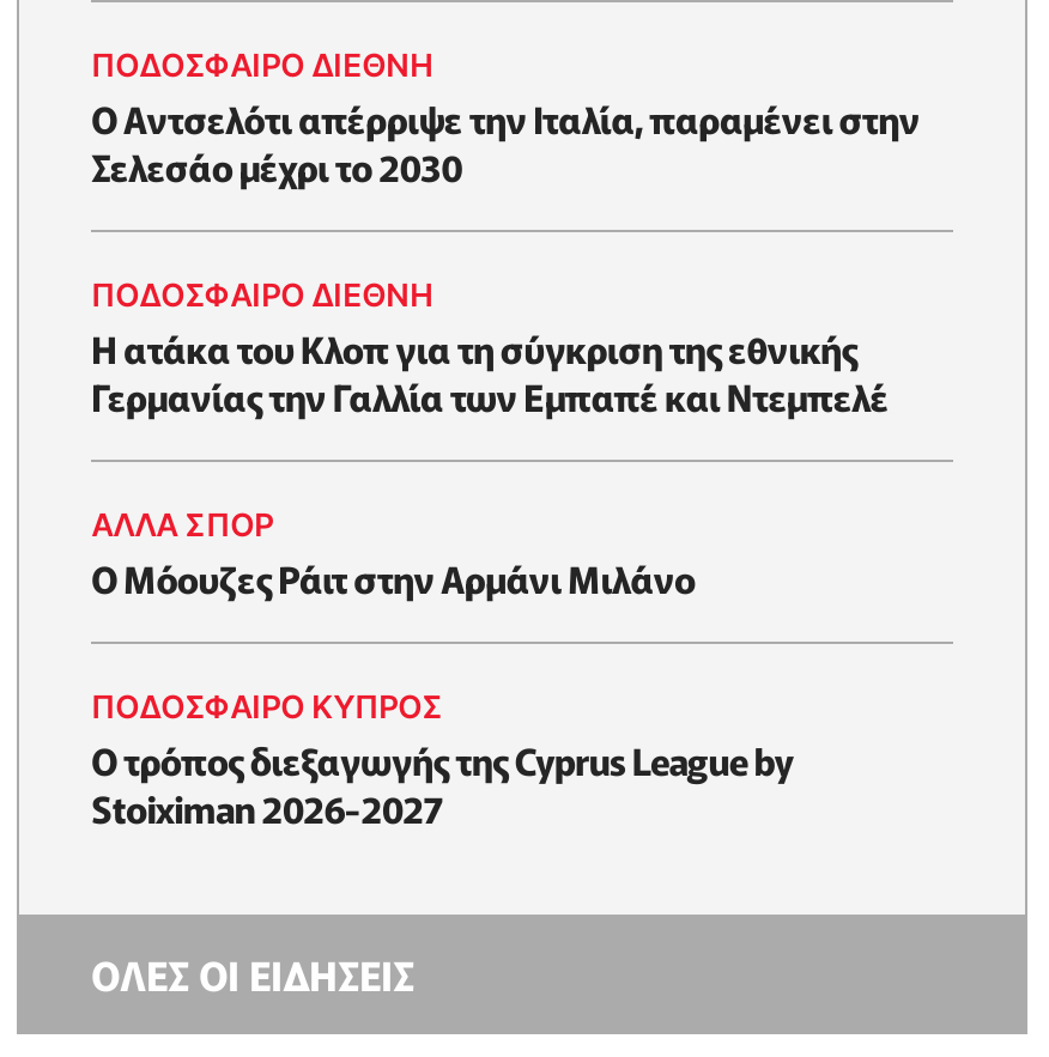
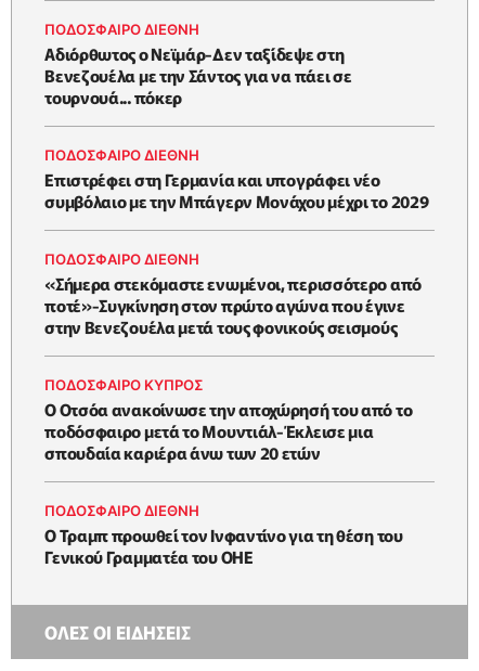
- Ο Αντσελότι απέρριψε την Ιταλία, παραμένει στην
- Σελεσάο μέχρι το 2030
+ Αδιόρθωτος ο Νεϊμάρ-Δεν ταξίδεψε στη
+ Βενεζουέλα με την Σάντος για να πάει σε
+ τουρνουά... πόκερ

- Η ατάκα του Κλοπ για τη σύγκριση της εθνικής
- Γερμανίας την Γαλλία των Εμπαπέ και Ντεμπελέ
+ Επιστρέφει στη Γερμανία και υπογράφει νέο
+ συμβόλαιο με την Μπάγερν Μονάχου μέχρι το 2029

- ΑΛΛΑ ΣΠΟΡ
- Ο Μόουζες Ράιτ στην Αρμάνι Μιλάνο
+ ΠΟΔΟΣΦΑΙΡΟ ΔΙΕΘΝΗ
+ «Σήμερα στεκόμαστε ενωμένοι, περισσότερο από
+ ποτέ»-Συγκίνηση στον πρώτο αγώνα που έγινε
+ στην Βενεζουέλα μετά τους φονικούς σεισμούς

- Ο τρόπος διεξαγωγής της Cyprus League by
- Stoiximan 2026-2027
+ Ο Οτσόα ανακοίνωσε την αποχώρησή του από το
+ ποδόσφαιρο μετά το Μουντιάλ-Έκλεισε μια
+ σπουδαία καριέρα άνω των 20 ετών
+ ΠΟΔΟΣΦΑΙΡΟ ΔΙΕΘΝΗ
+ Ο Τραμπ προωθεί τον Ινφαντίνο για τη θέση του
+ Γενικού Γραμματέα του ΟΗΕ
